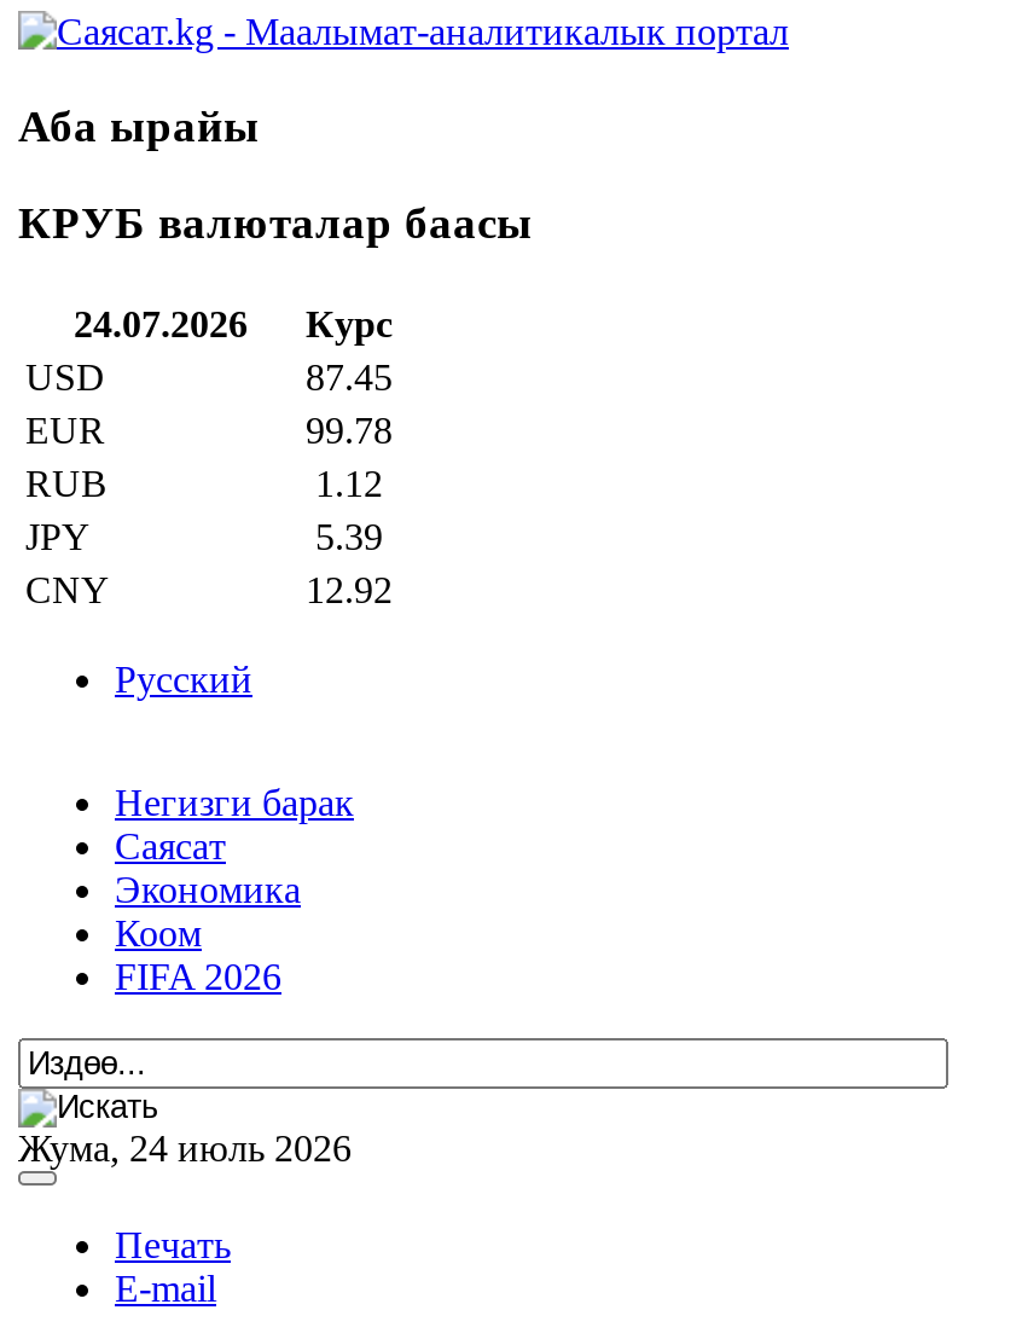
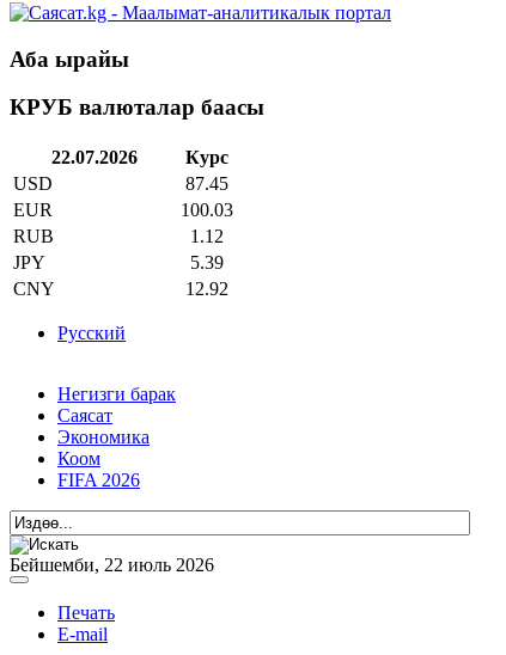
- 24.07.2026
+ 22.07.2026

- 99.78
+ 100.03

- Жума, 24 июль 2026
+ Бейшемби, 22 июль 2026
